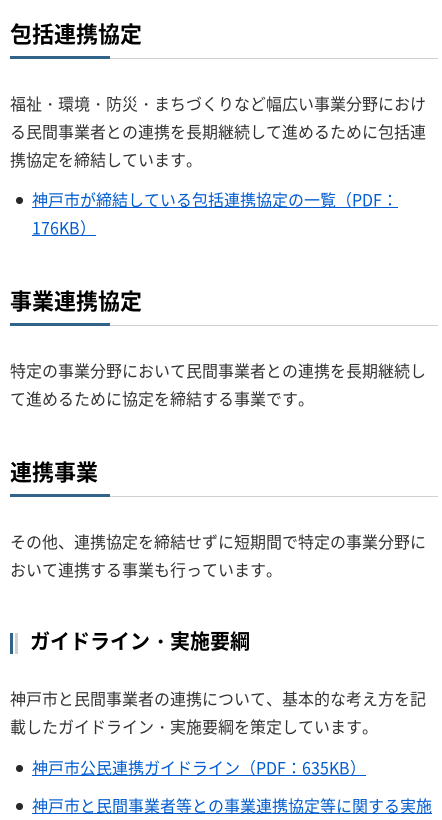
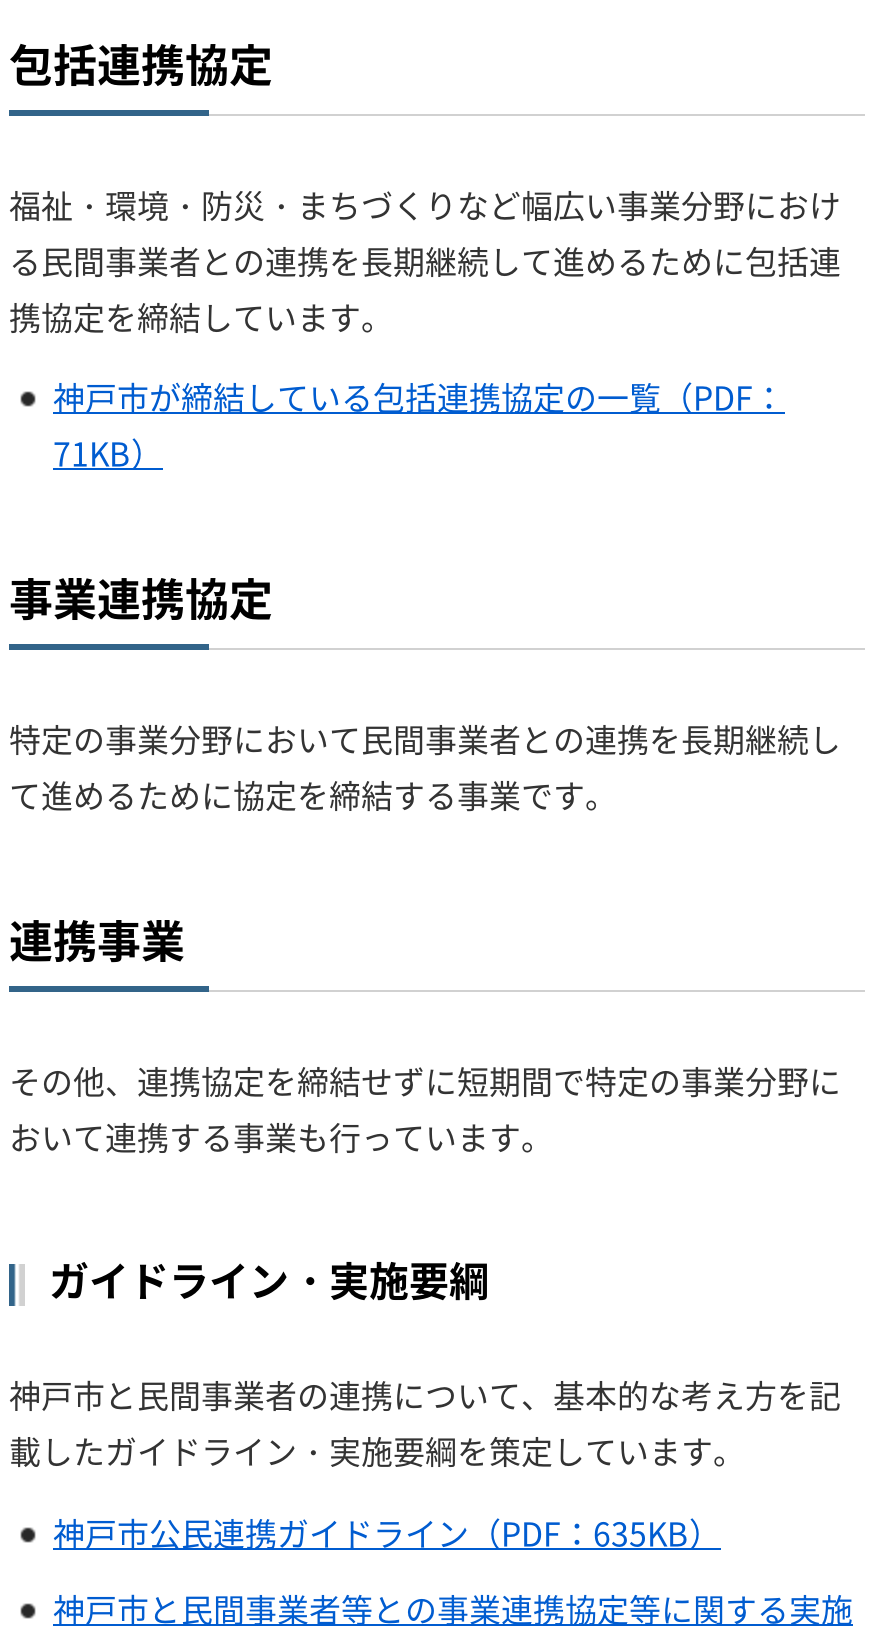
- 176KB）
+ 71KB）
